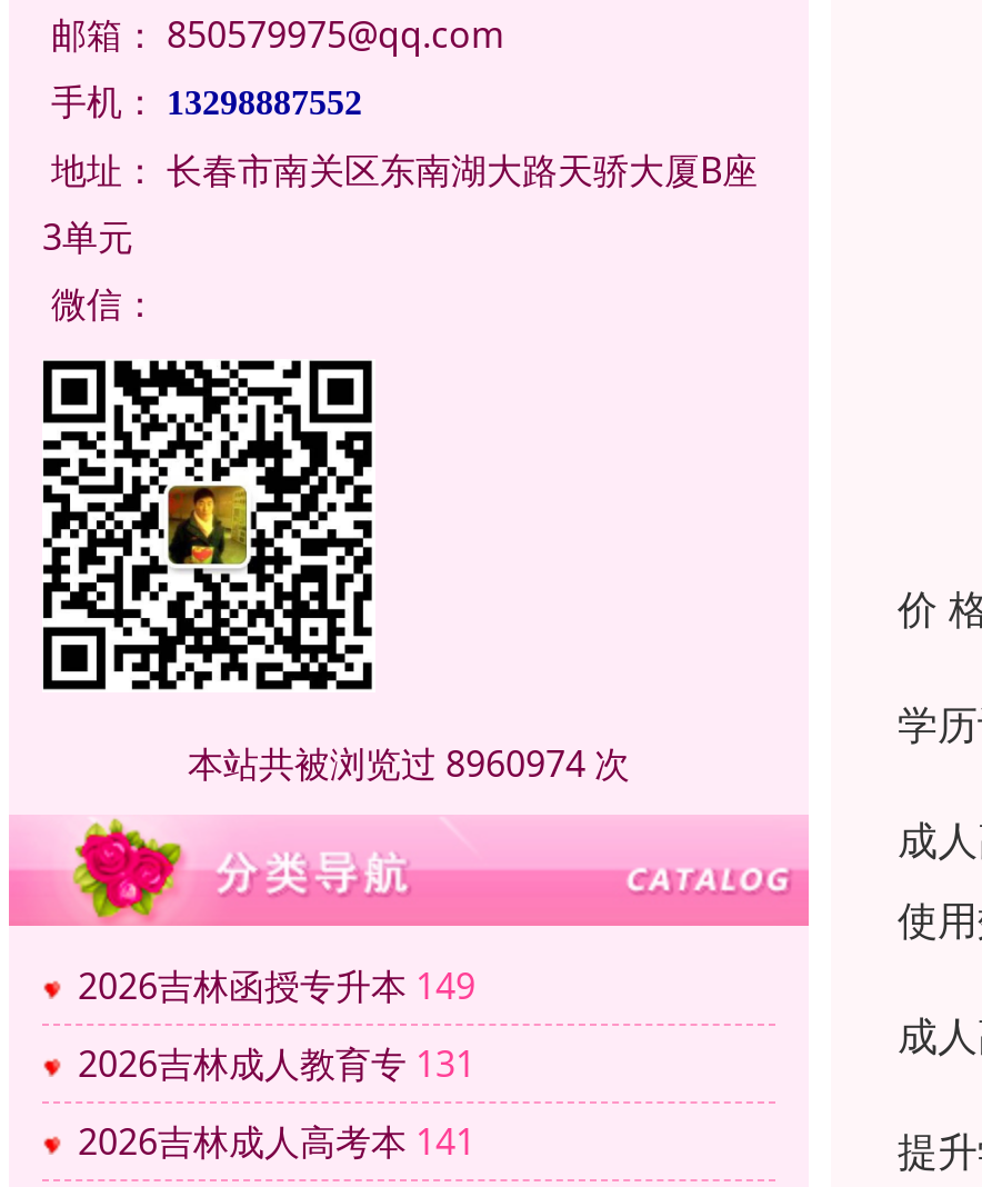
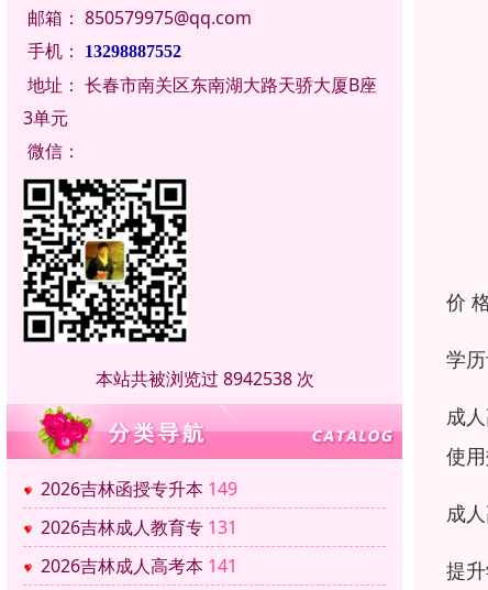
- 本站共被浏览过 8960974 次
+ 本站共被浏览过 8942538 次
